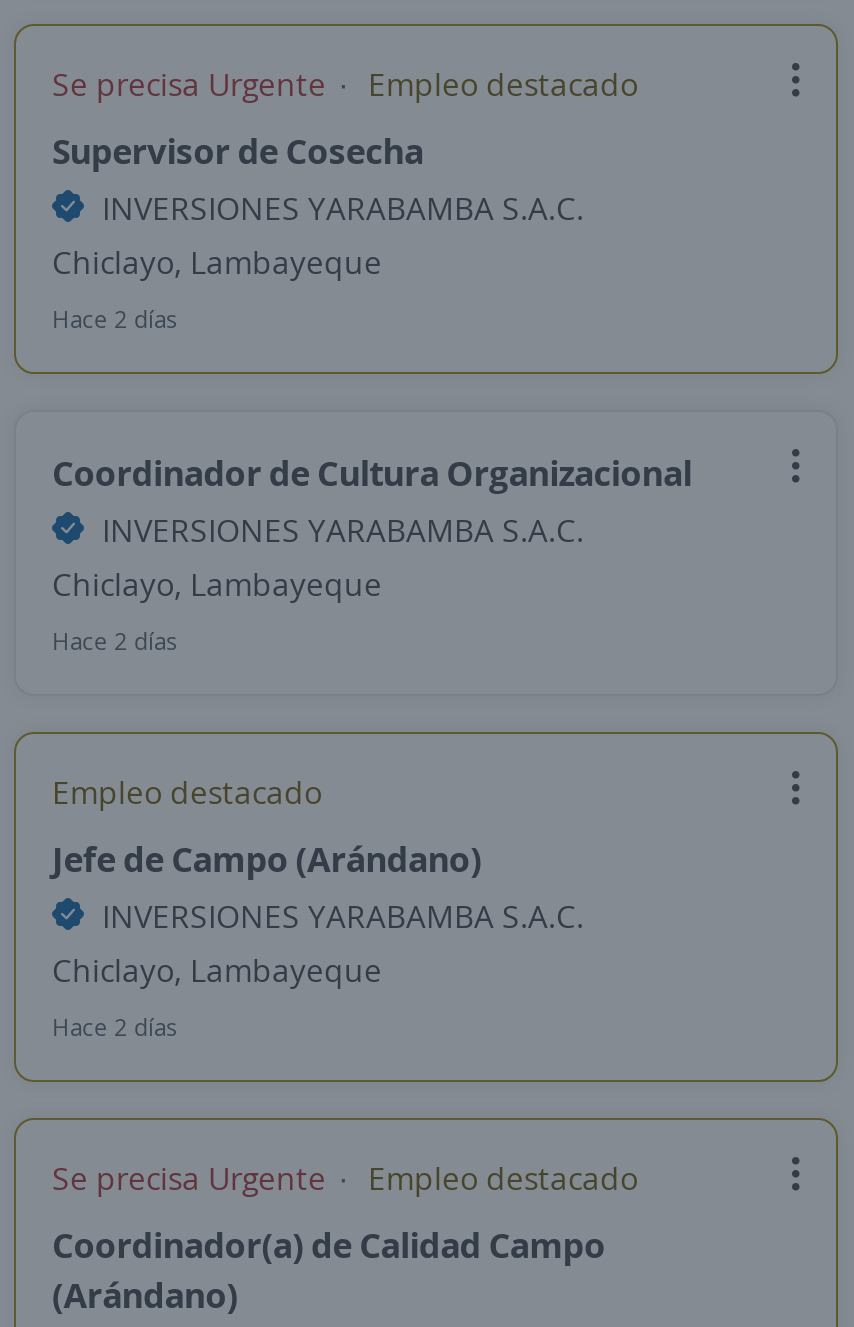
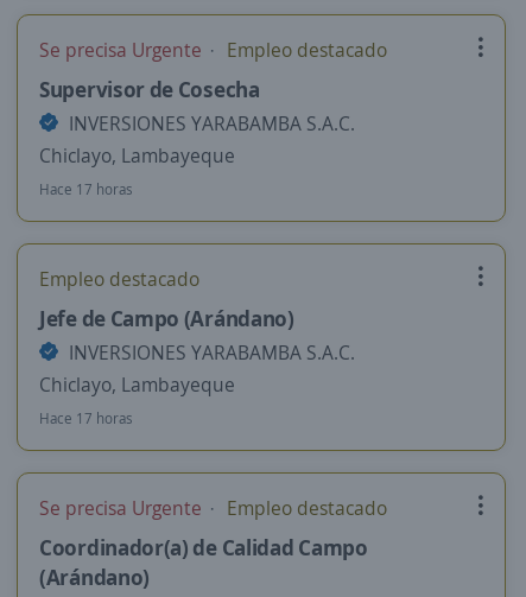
- Hace 2 días
- Coordinador de Cultura Organizacional
- INVERSIONES YARABAMBA S.A.C.
- Chiclayo, Lambayeque
- Hace 2 días
+ Hace 17 horas

- Hace 2 días
+ Hace 17 horas
